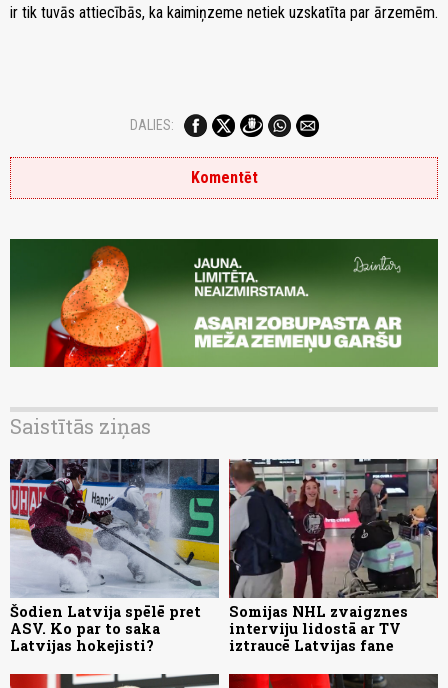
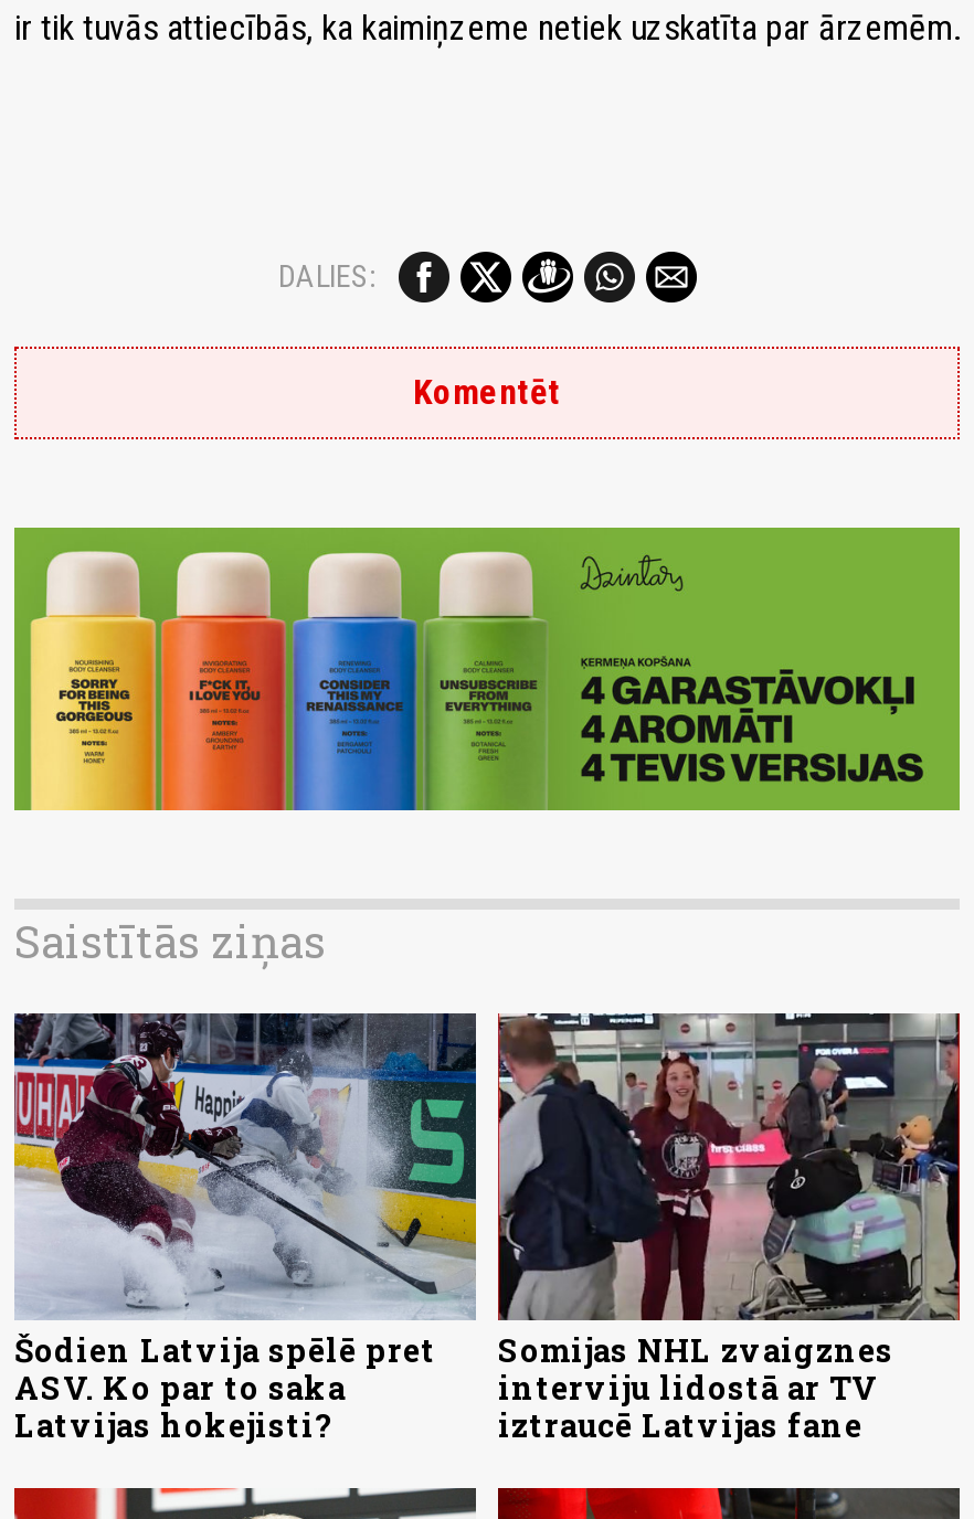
- [image]
+ [image]
